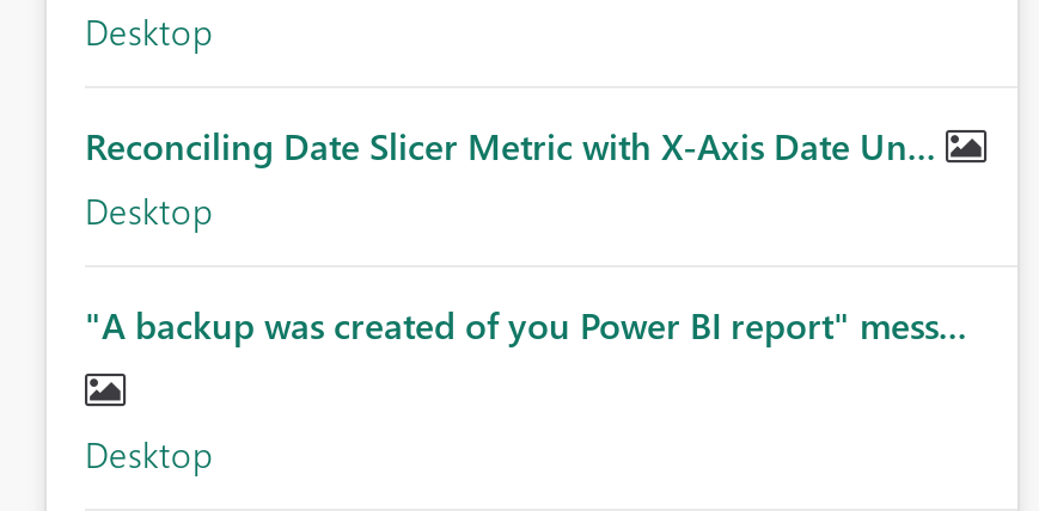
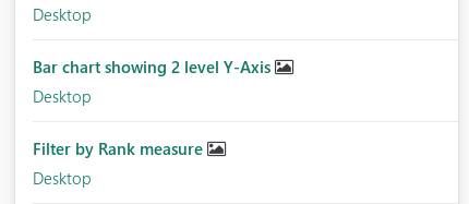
- Reconciling Date Slicer Metric with X-Axis Date Un...
+ Bar chart showing 2 level Y-Axis

- "A backup was created of you Power BI report" mess...
+ Filter by Rank measure
